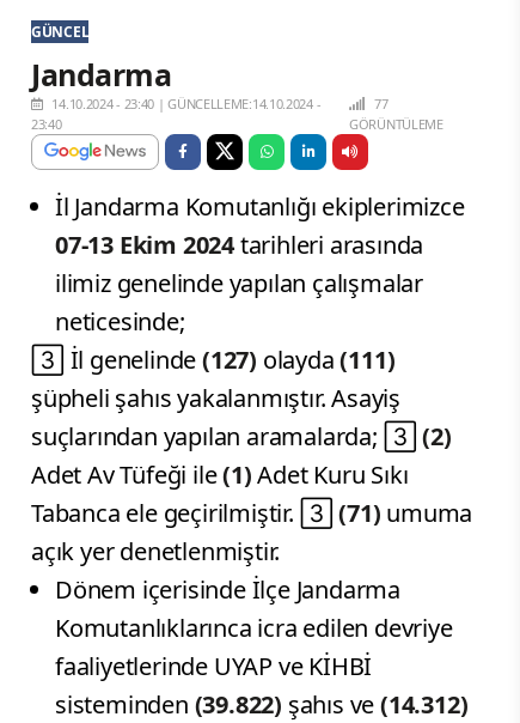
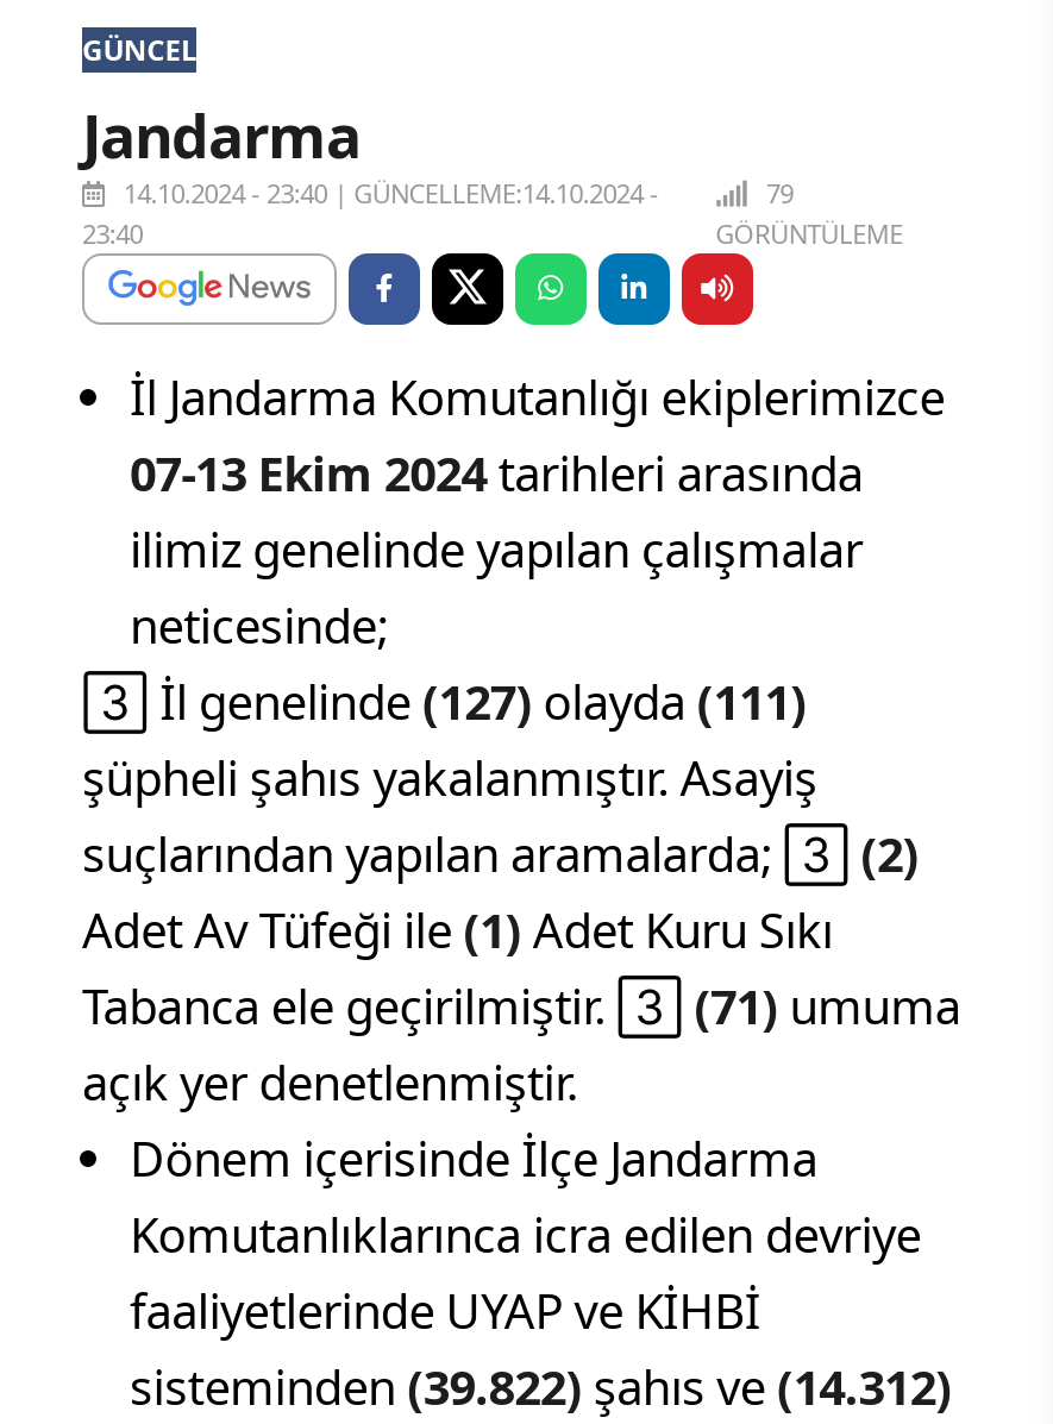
- 77
+ 79
